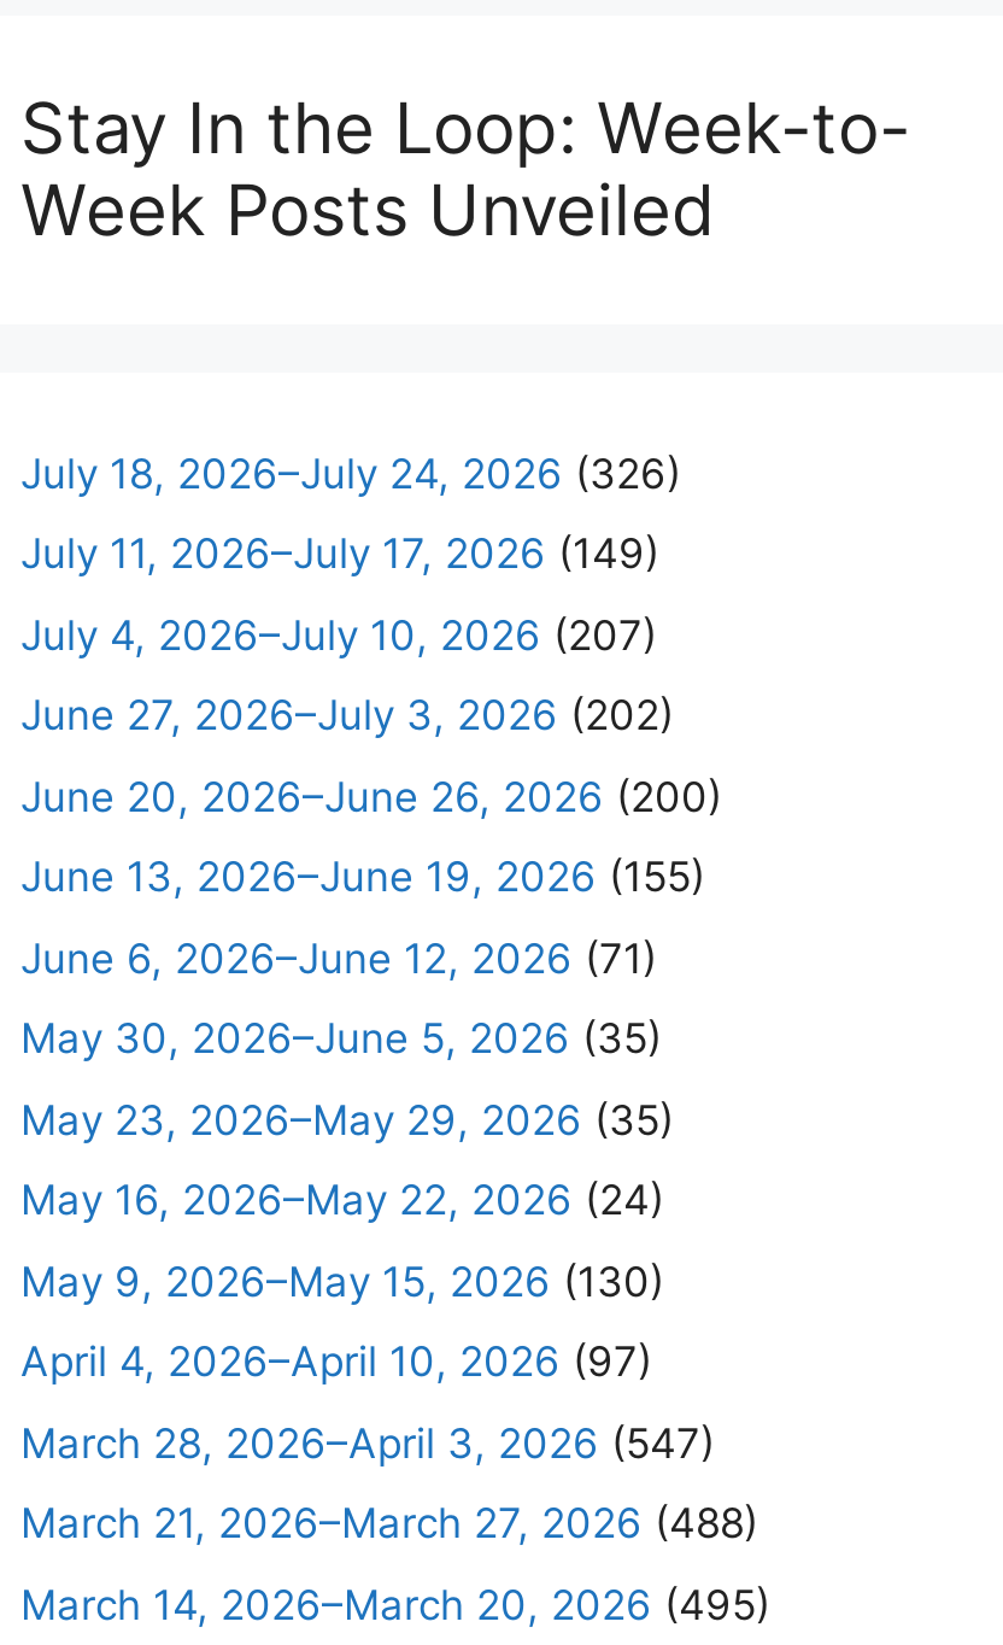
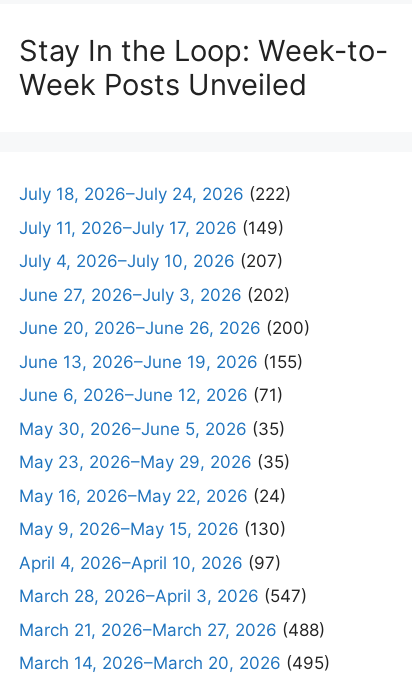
- July 18, 2026–July 24, 2026 (326)
+ July 18, 2026–July 24, 2026 (222)
